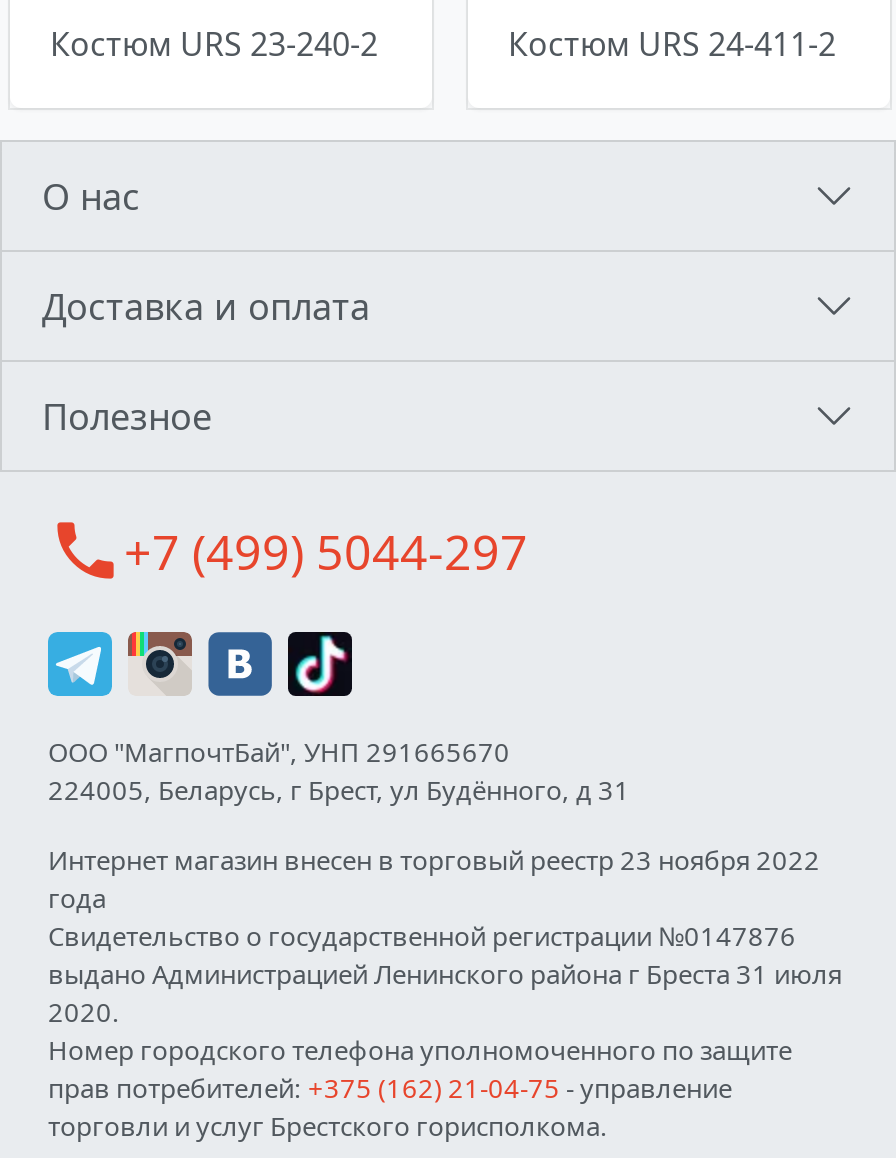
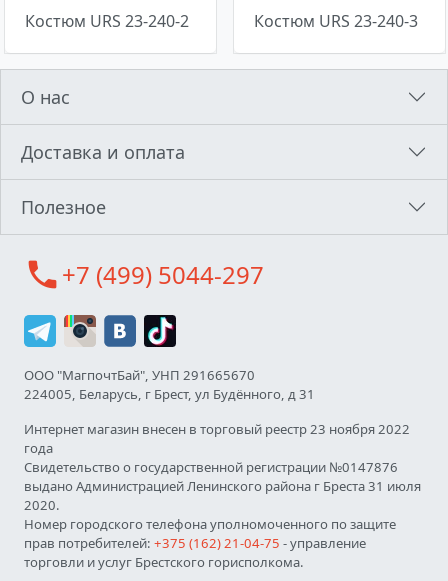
- Костюм URS 24-411-2
+ Костюм URS 23-240-3
